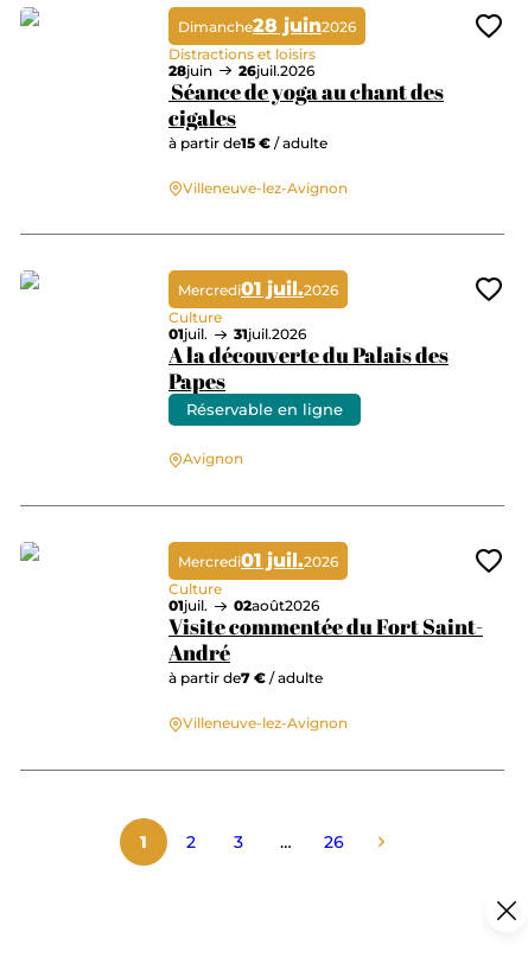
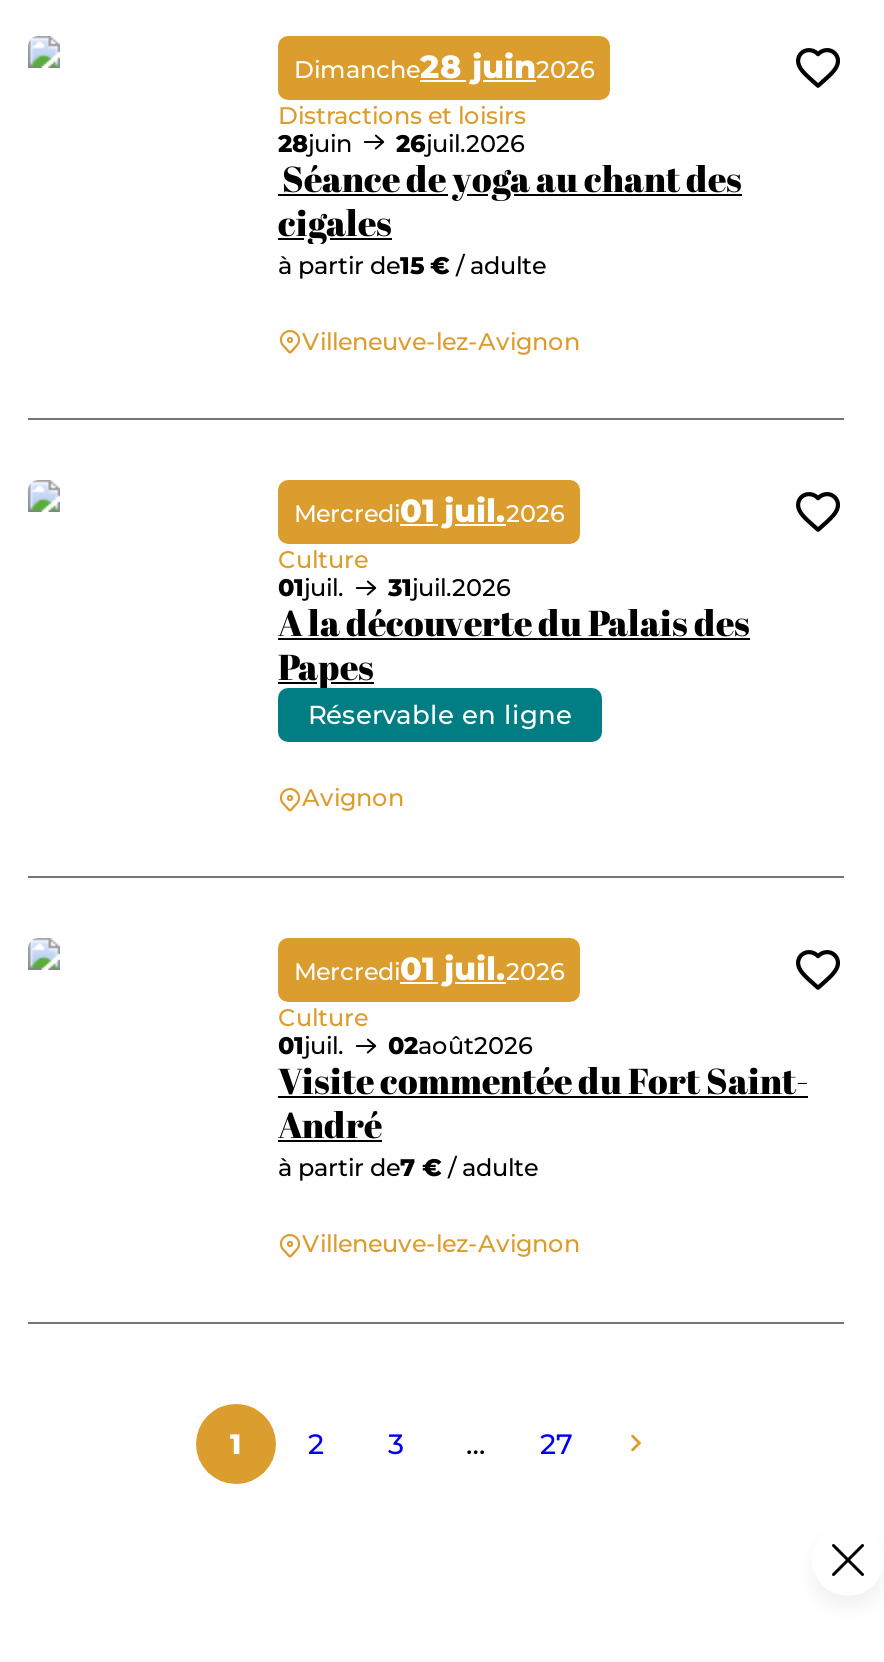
- 26
+ 27
